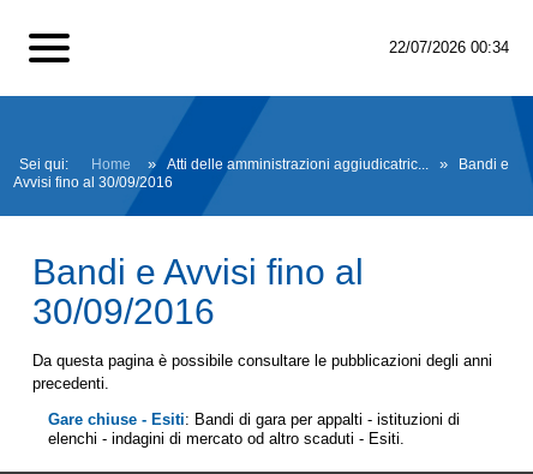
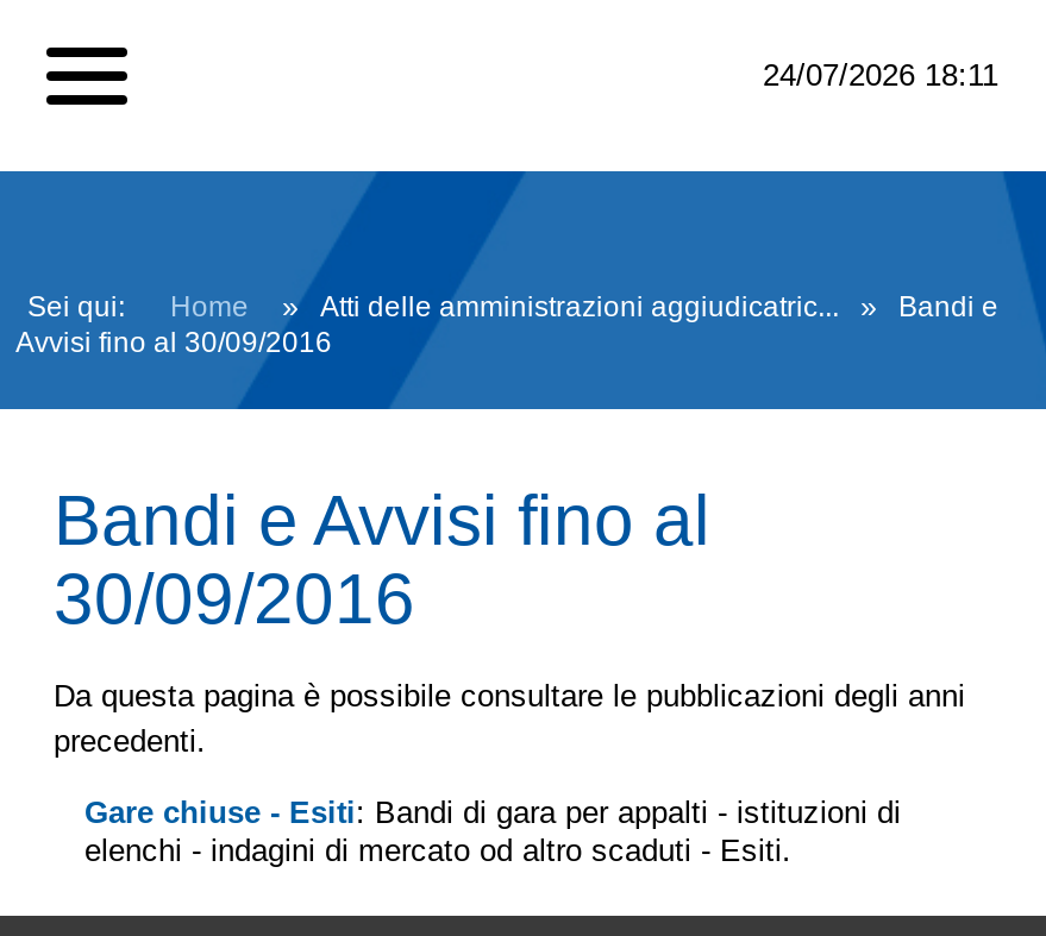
- 22/07/2026 00:34
+ 24/07/2026 18:11
